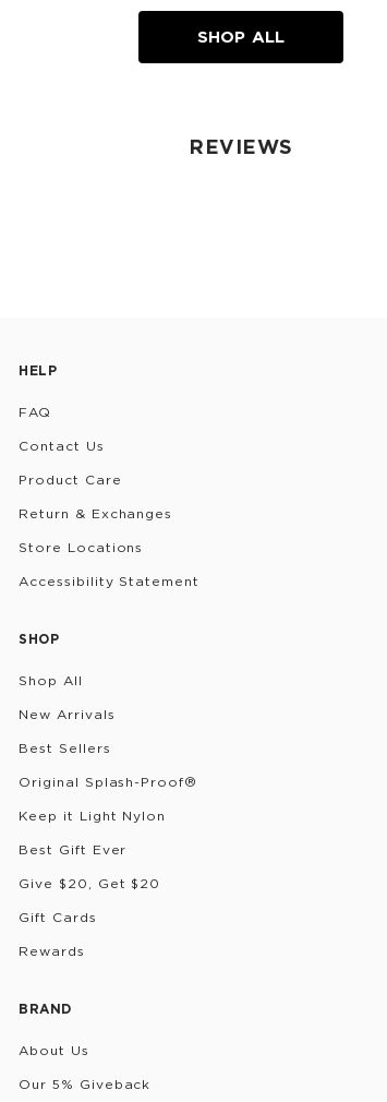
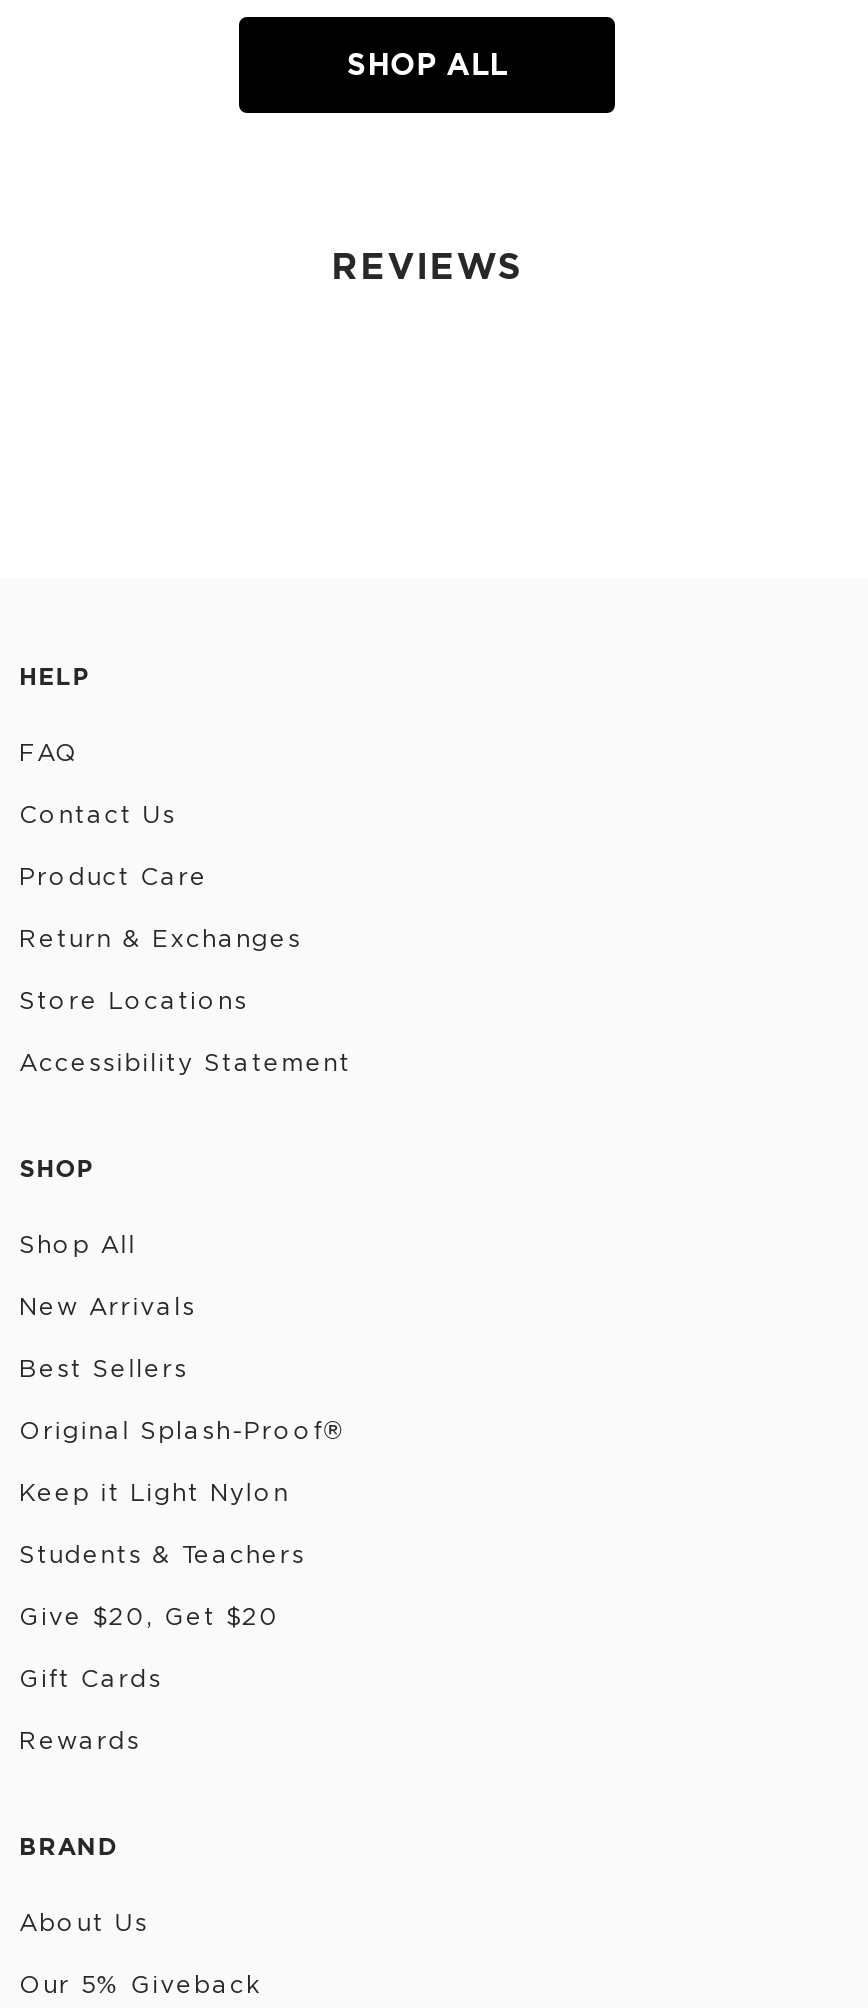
- Best Gift Ever
+ Students & Teachers
